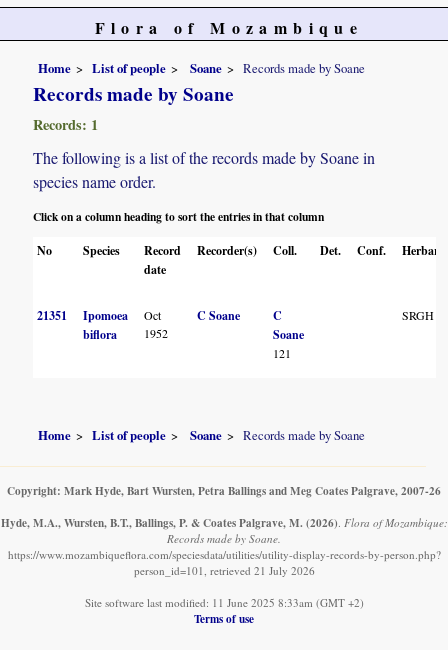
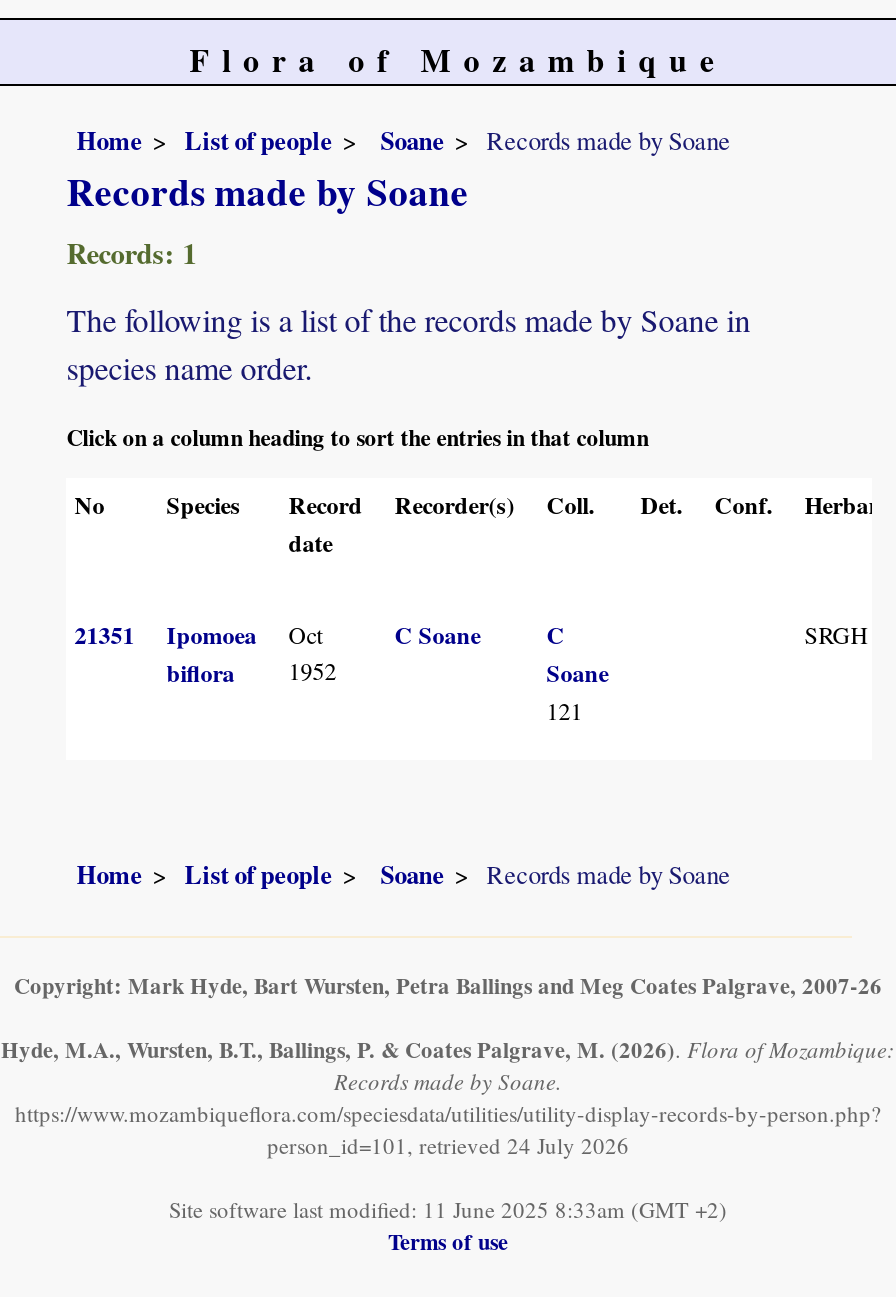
- person_id=101, retrieved 21 July 2026
+ person_id=101, retrieved 24 July 2026
